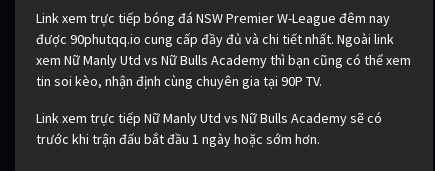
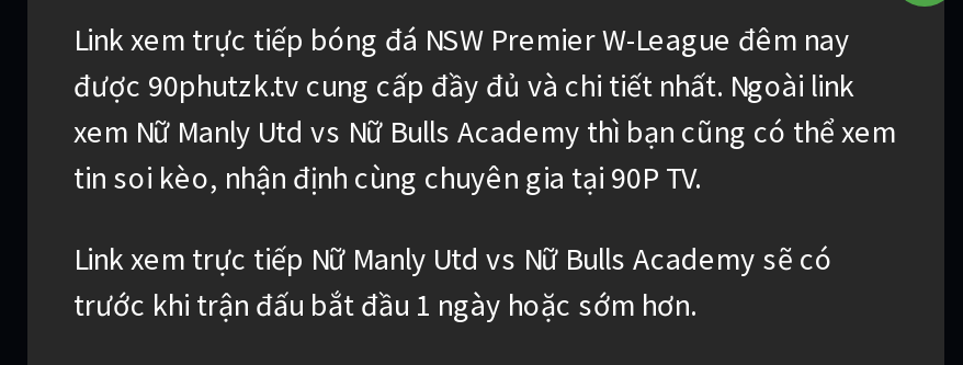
- được 90phutqq.io cung cấp đầy đủ và chi tiết nhất. Ngoài link
+ được 90phutzk.tv cung cấp đầy đủ và chi tiết nhất. Ngoài link
